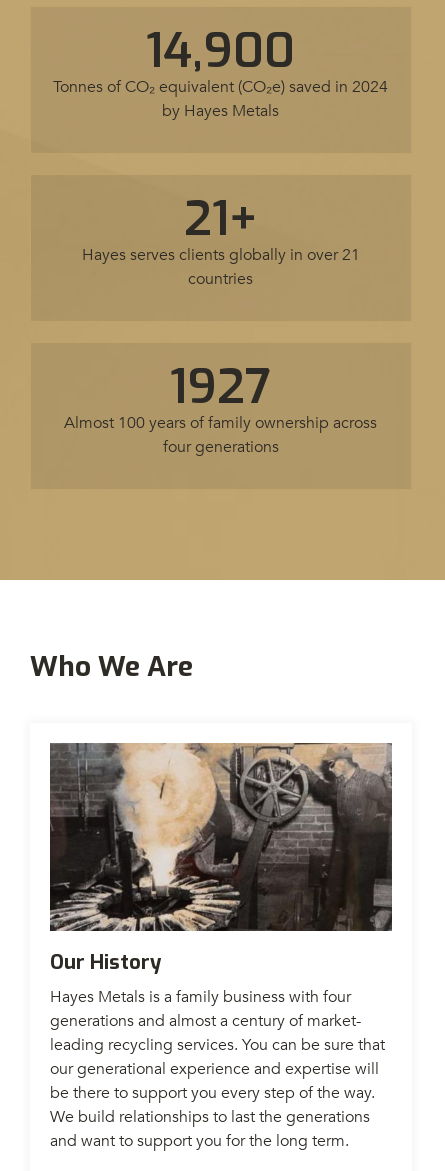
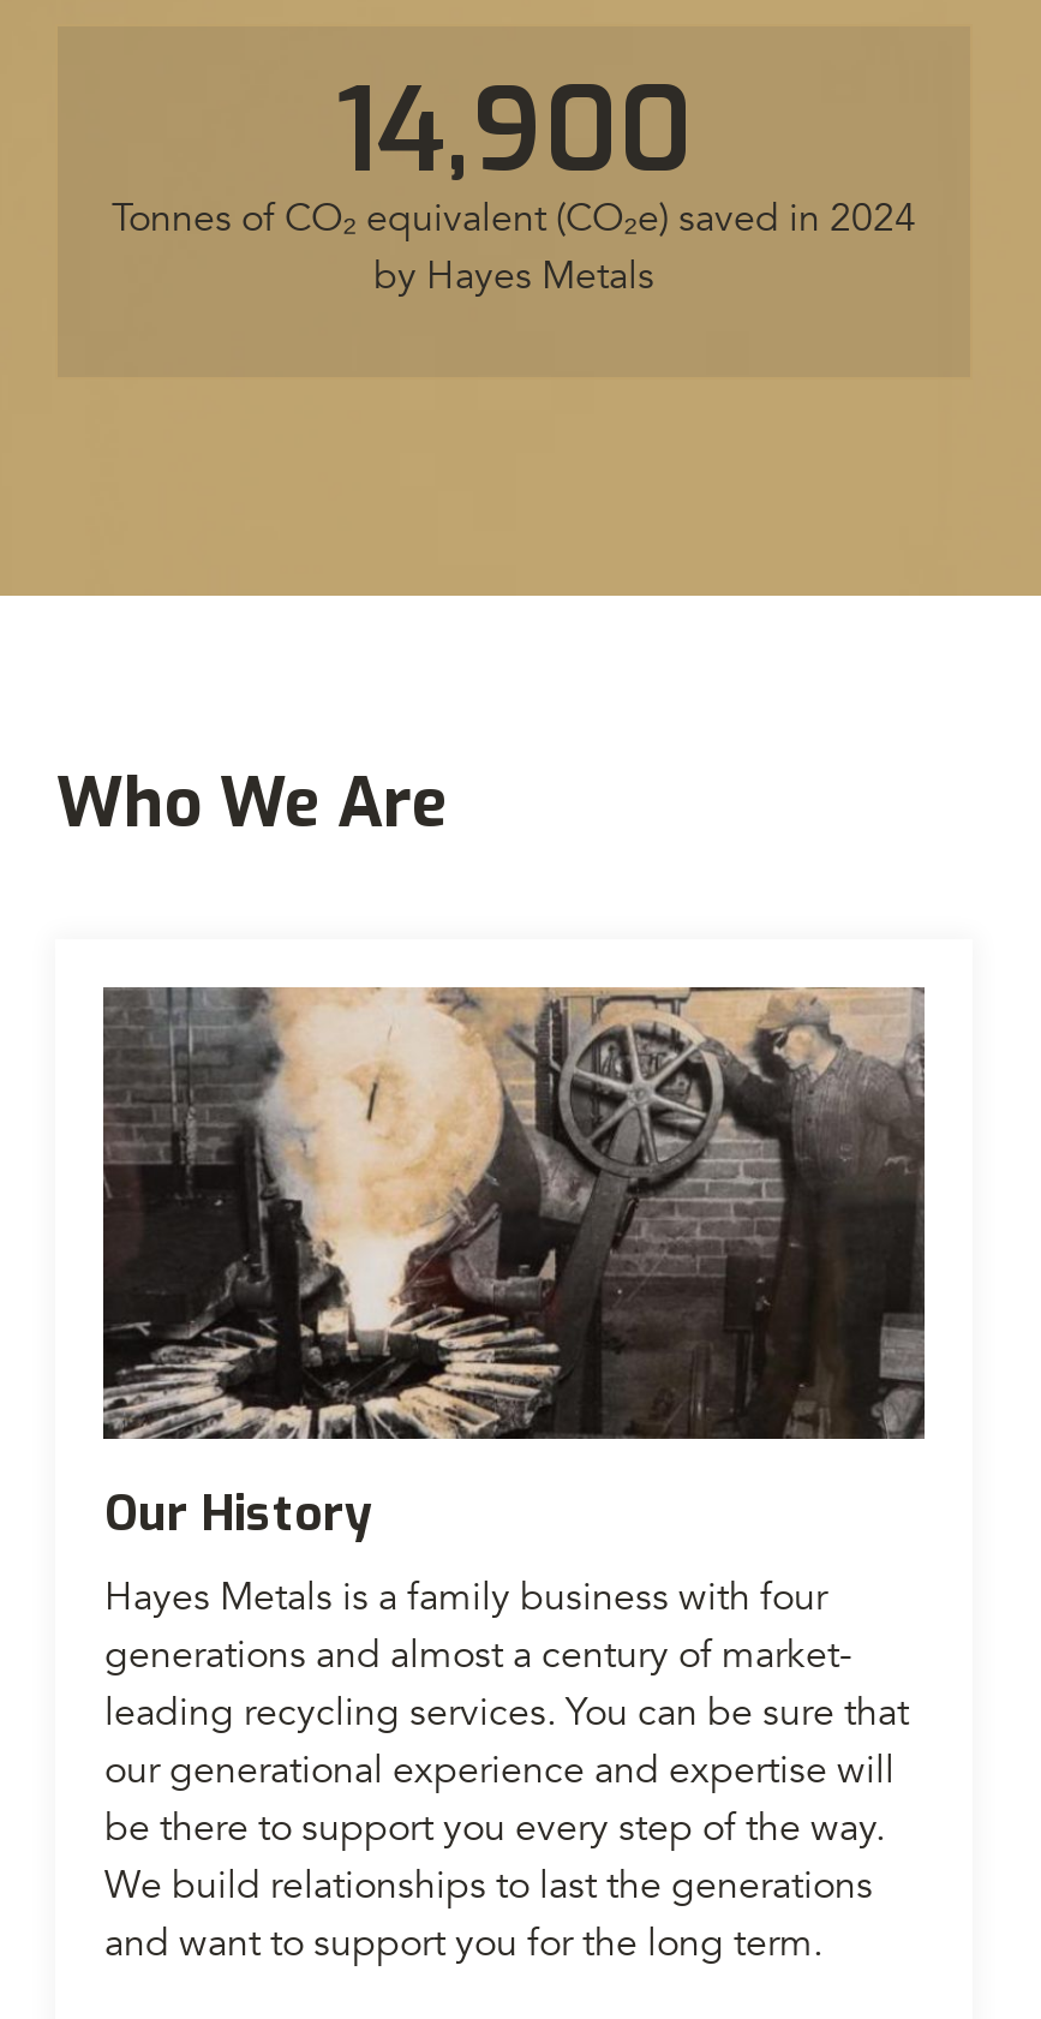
- 21+
- Hayes serves clients globally in over 21
- countries
- 1927
- Almost 100 years of family ownership across
- four generations
